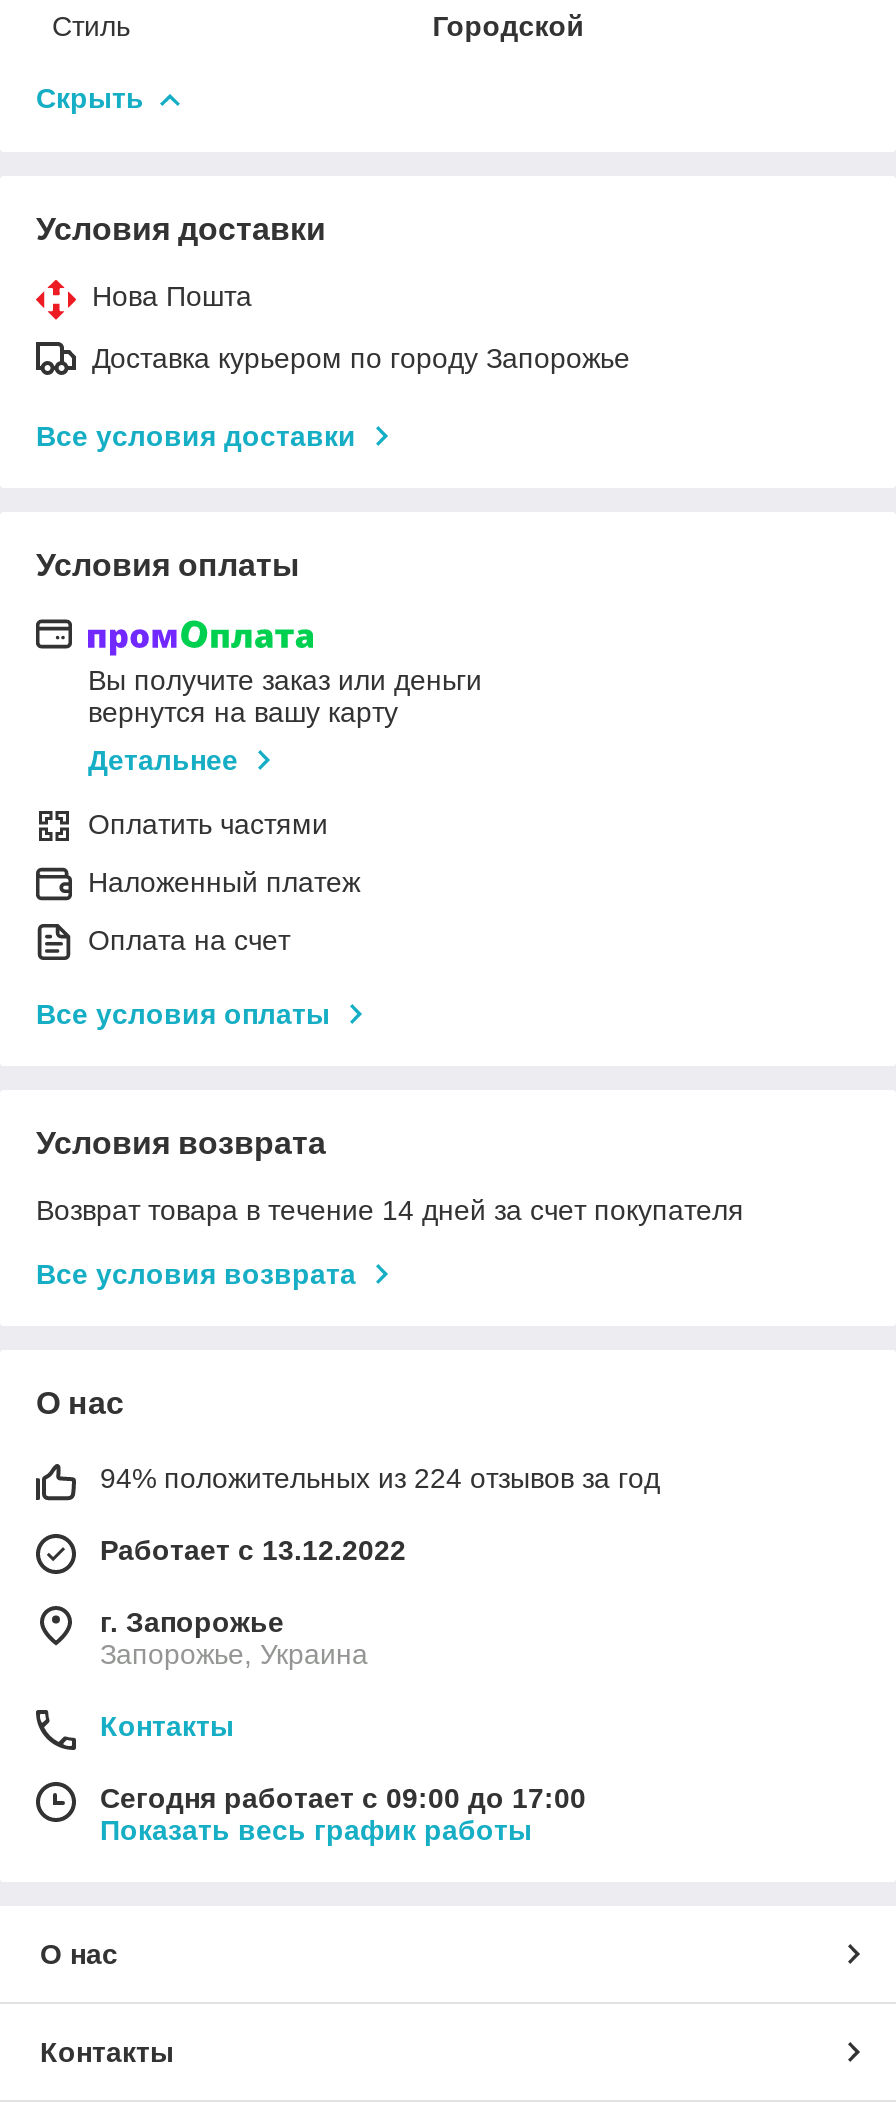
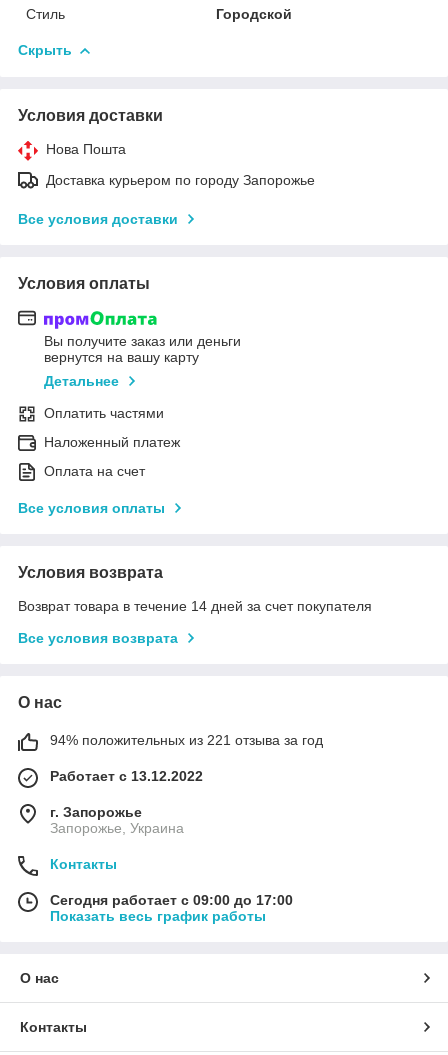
- 94% положительных из 224 отзывов за год
+ 94% положительных из 221 отзыва за год
